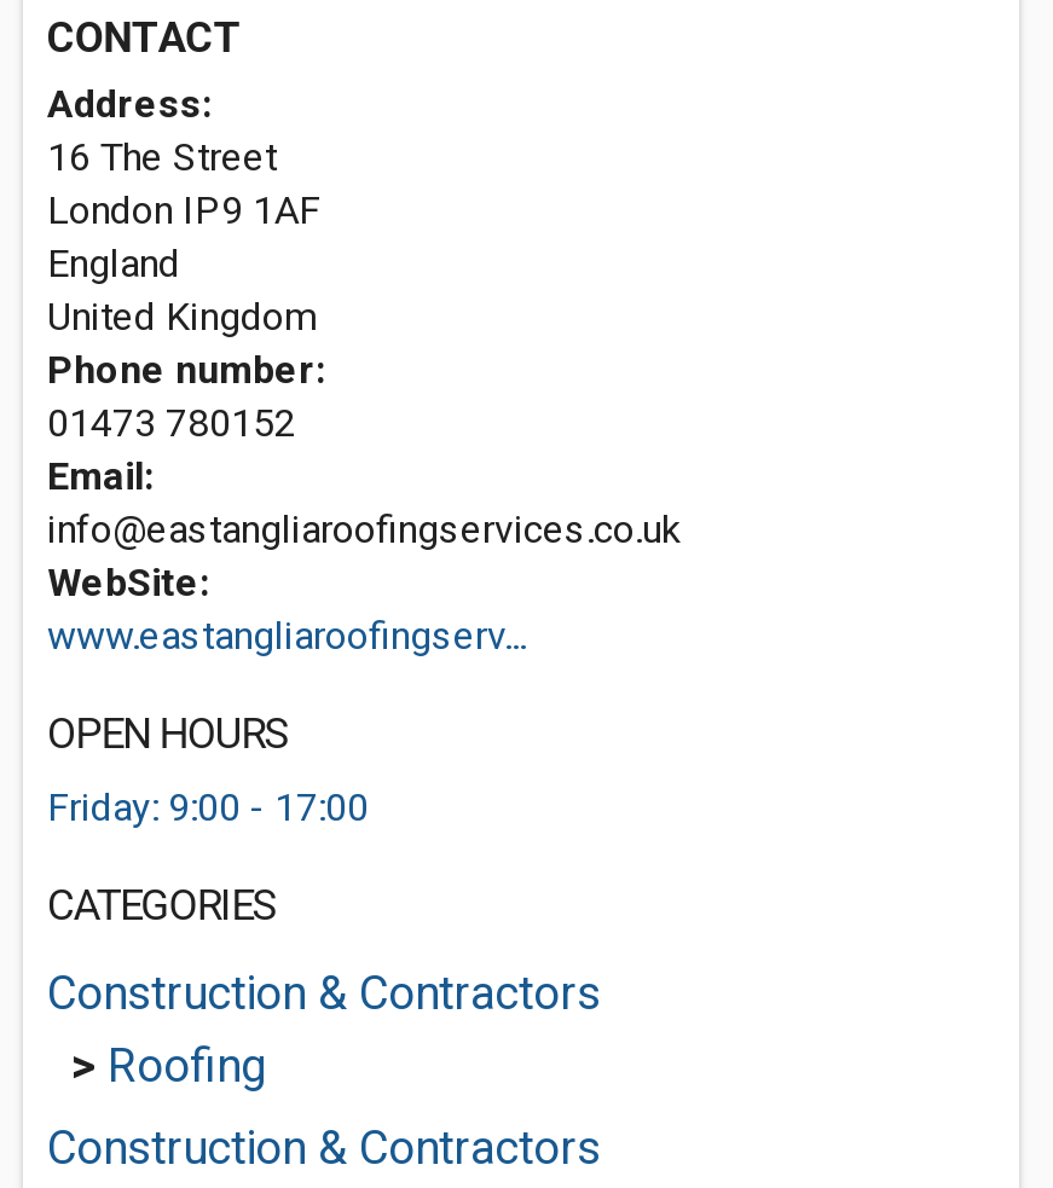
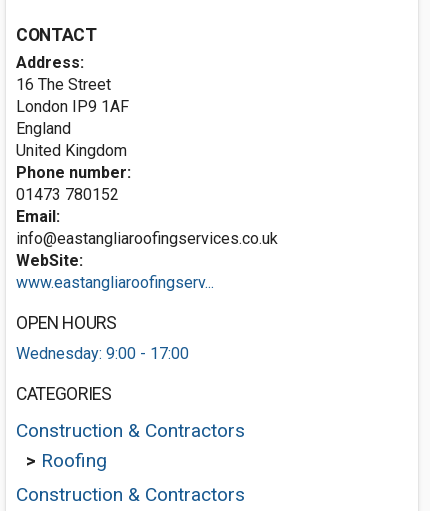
- Friday: 9:00 - 17:00
+ Wednesday: 9:00 - 17:00
